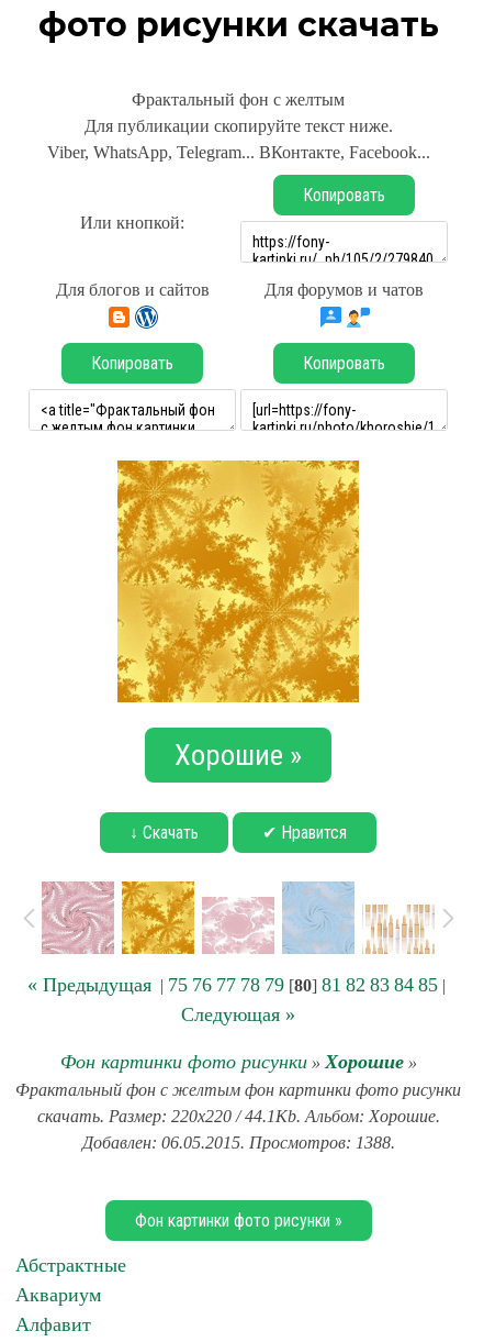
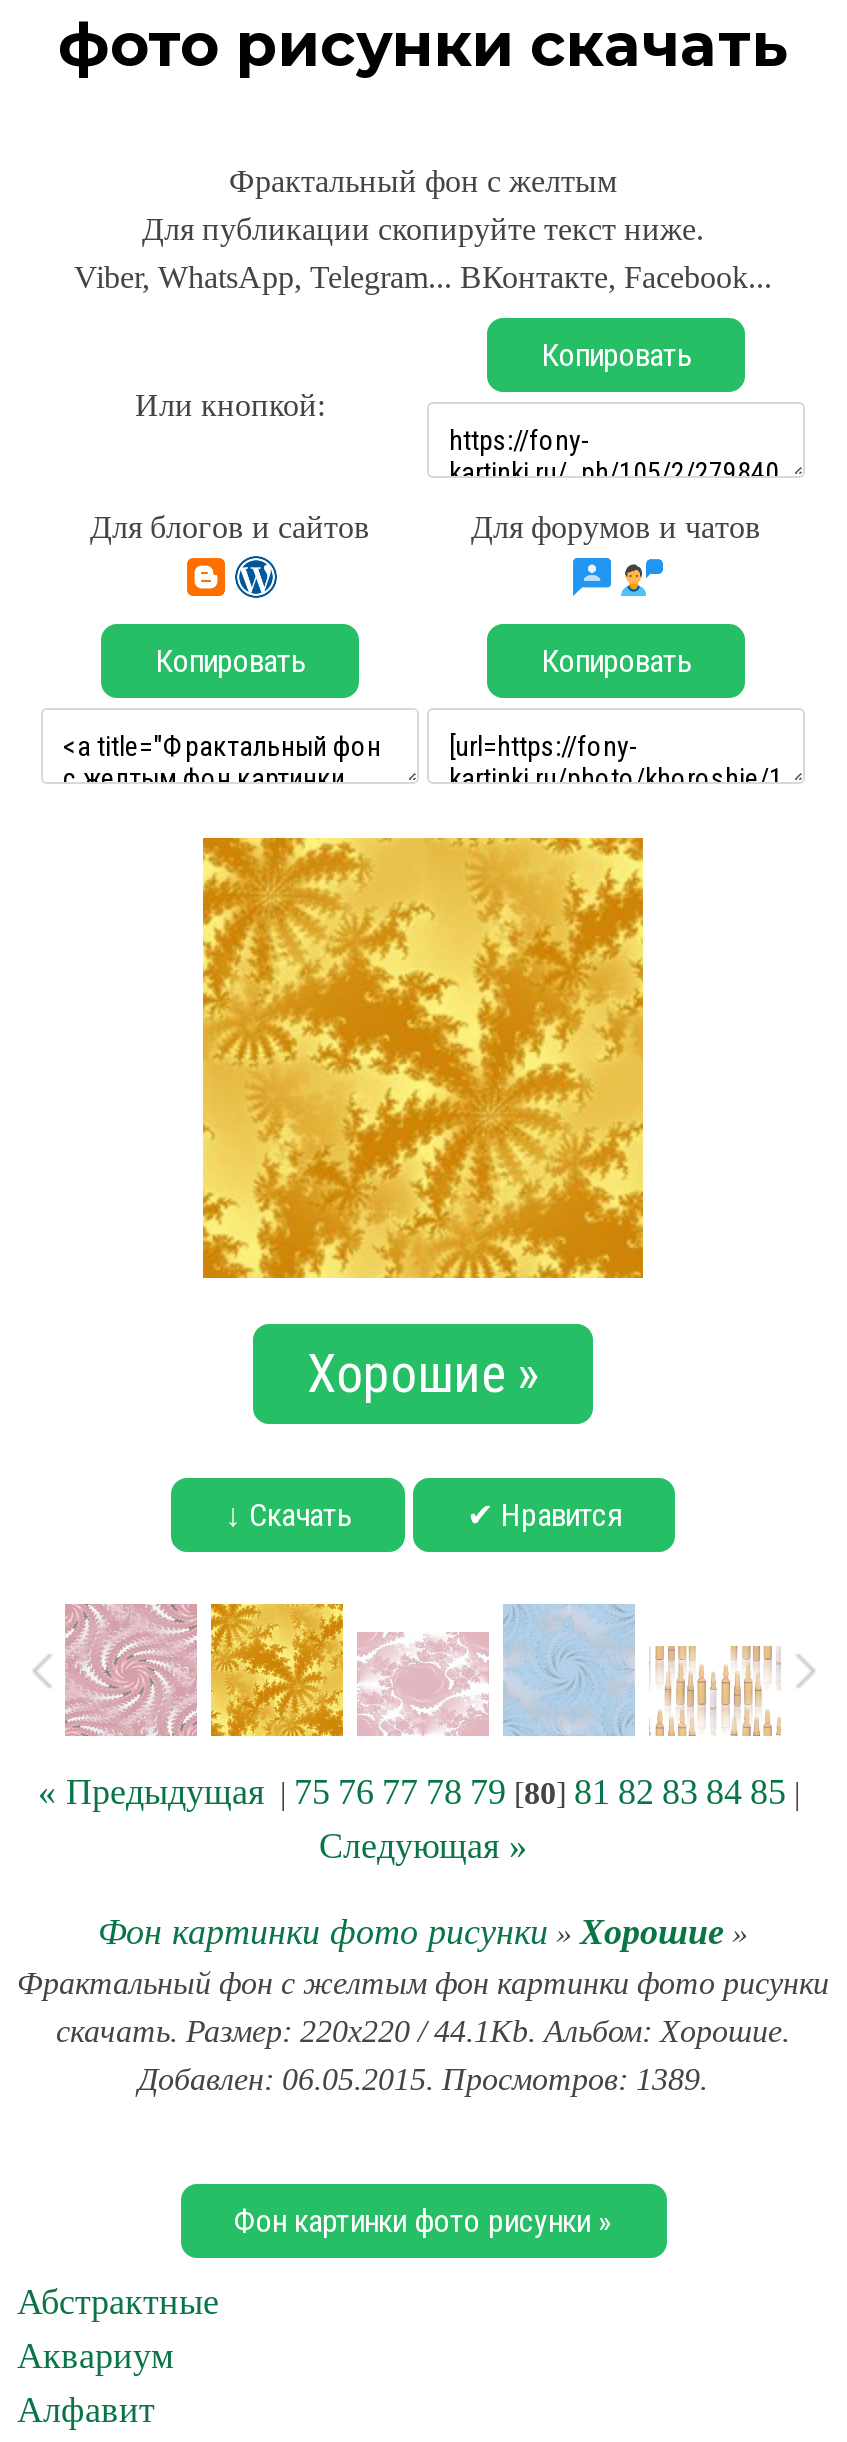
- Добавлен: 06.05.2015. Просмотров: 1388.
+ Добавлен: 06.05.2015. Просмотров: 1389.
